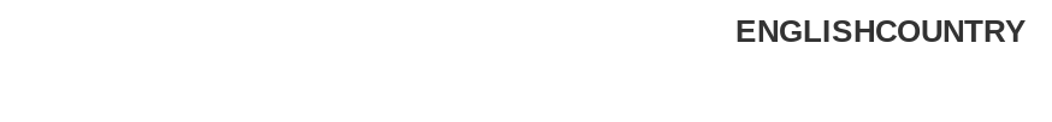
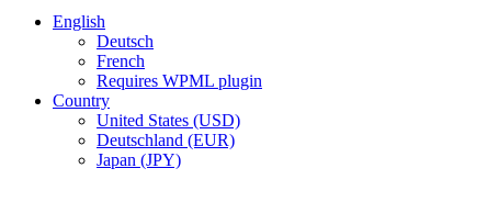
- ENGLISHCOUNTRY
+ English
+ Deutsch
+ French
+ Requires WPML plugin
+ Country
+ United States (USD)
+ Deutschland (EUR)
+ Japan (JPY)
